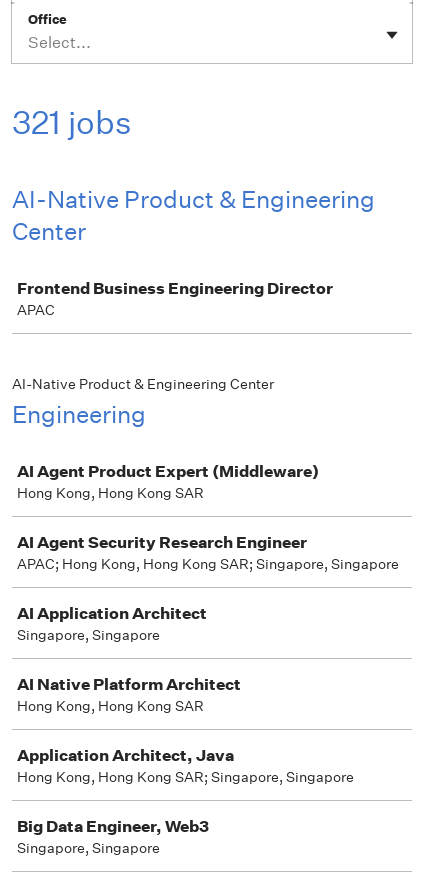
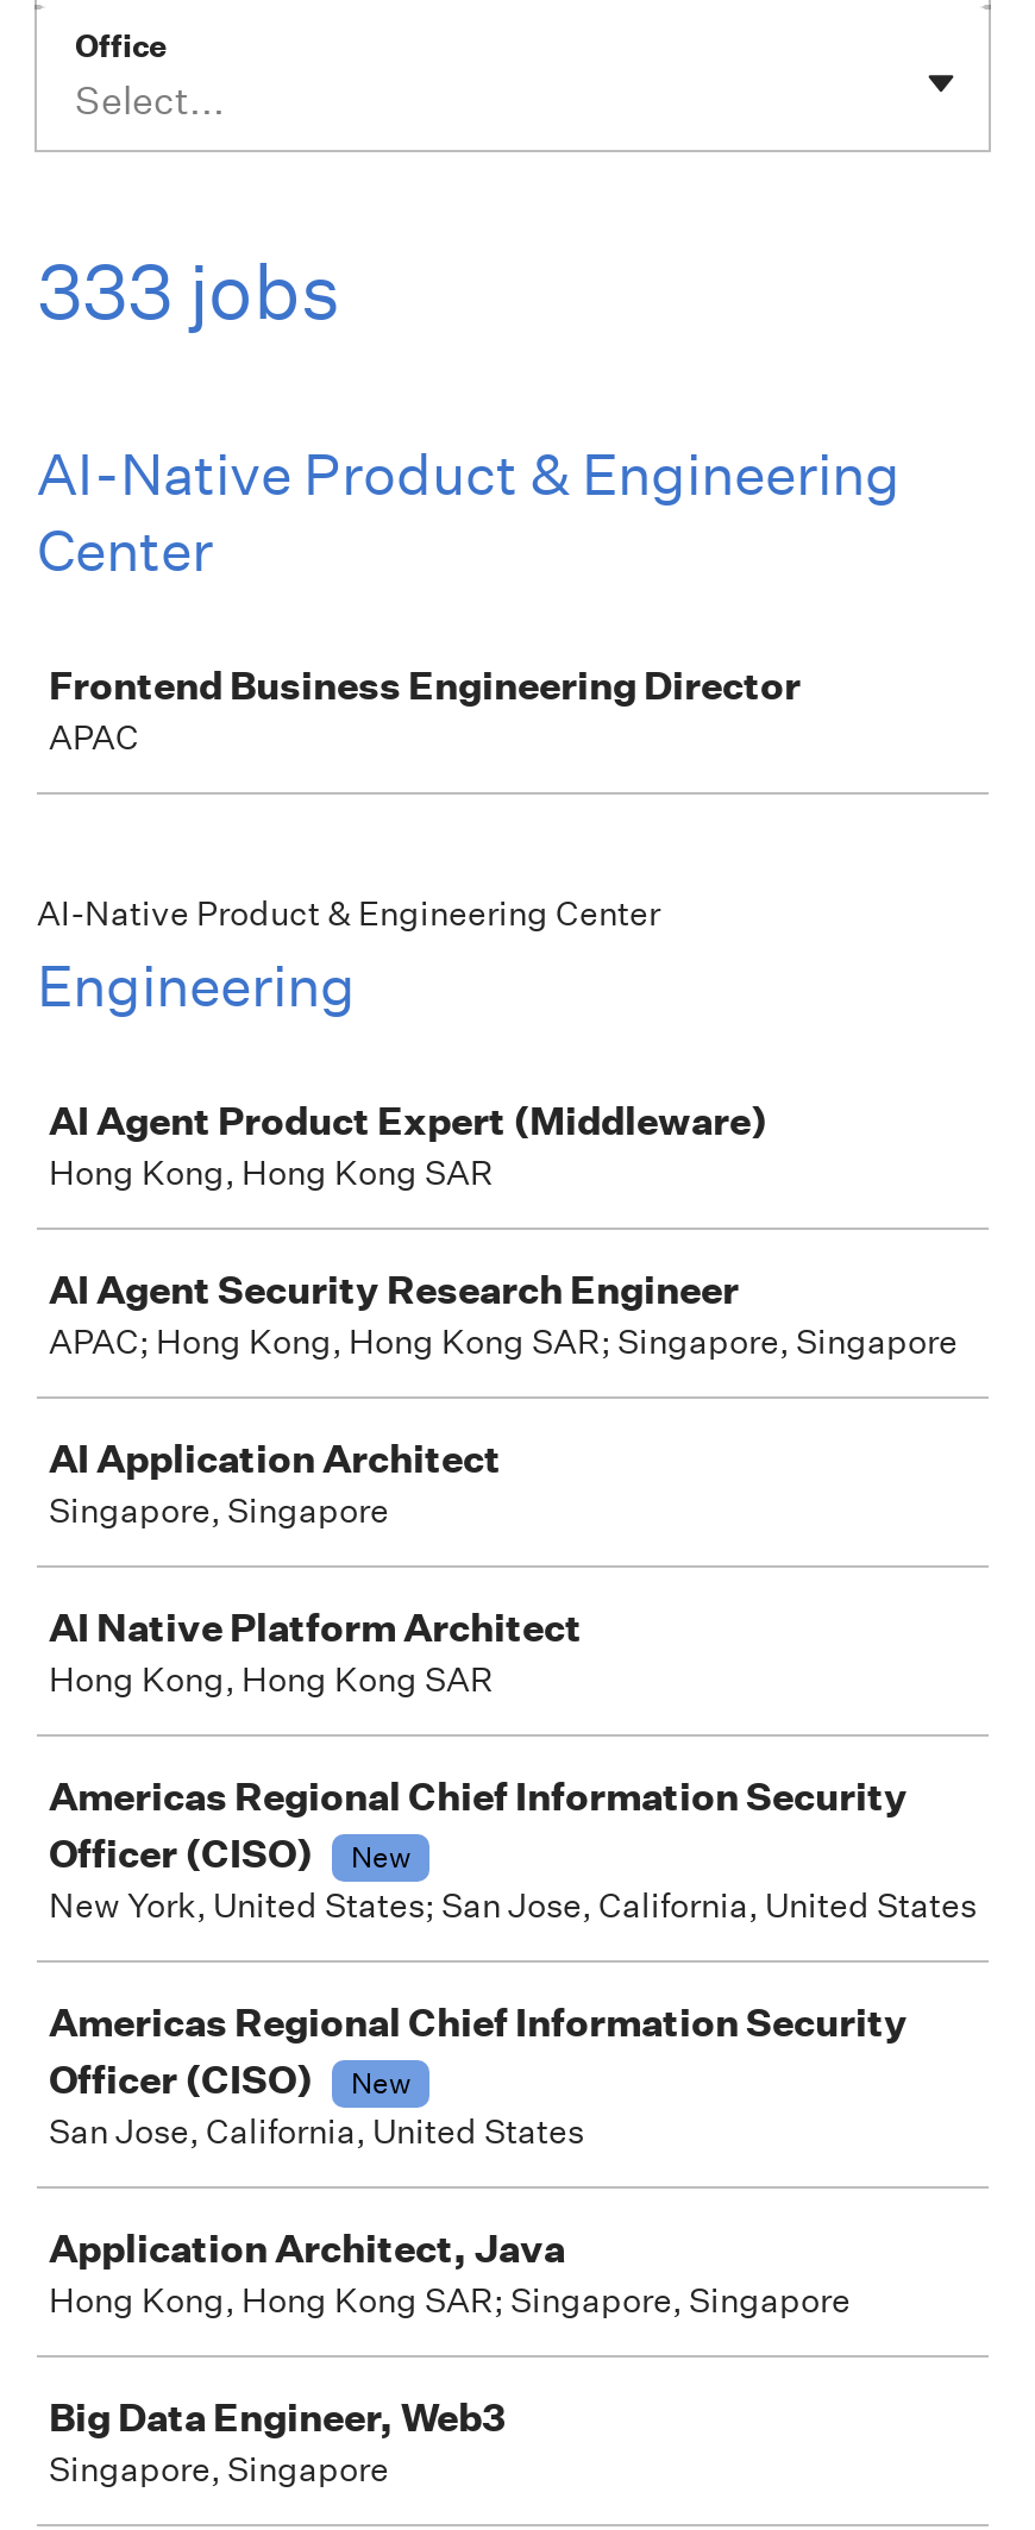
- 321 jobs
+ 333 jobs

+ Americas Regional Chief Information Security
+ Officer (CISO)
+ New
+ New York, United States; San Jose, California, United States
+ Americas Regional Chief Information Security
+ Officer (CISO)
+ New
+ San Jose, California, United States
